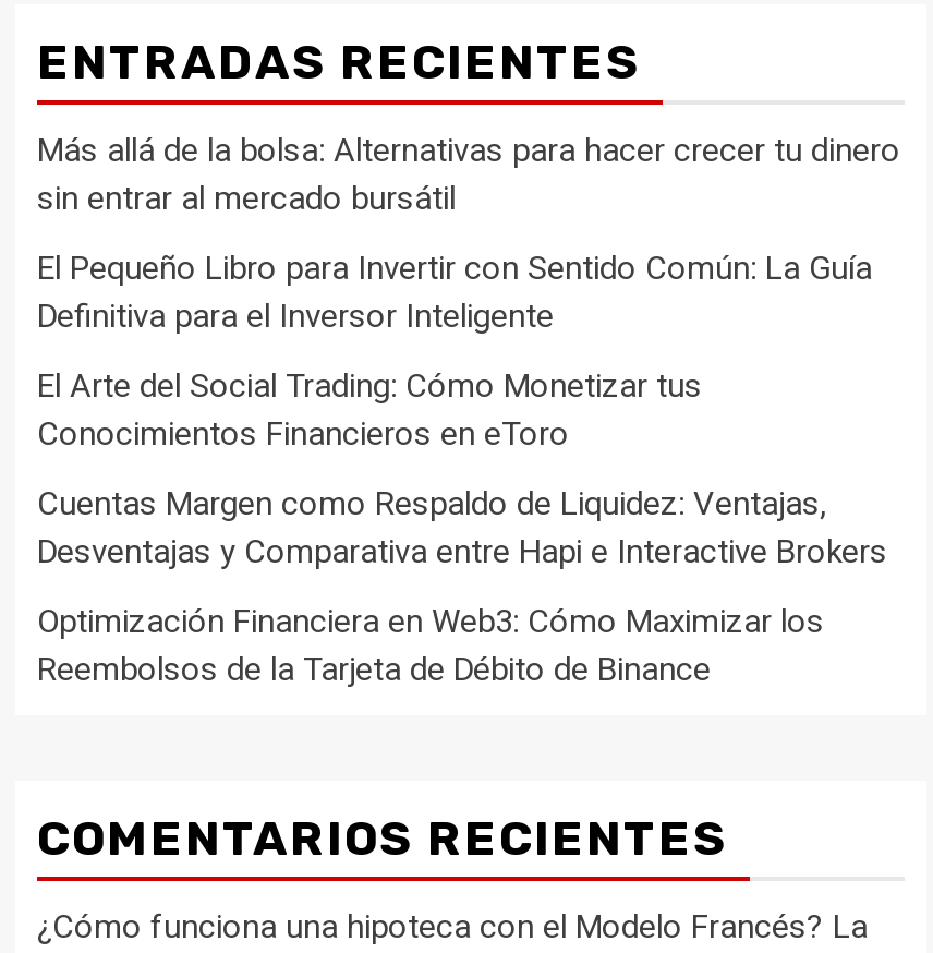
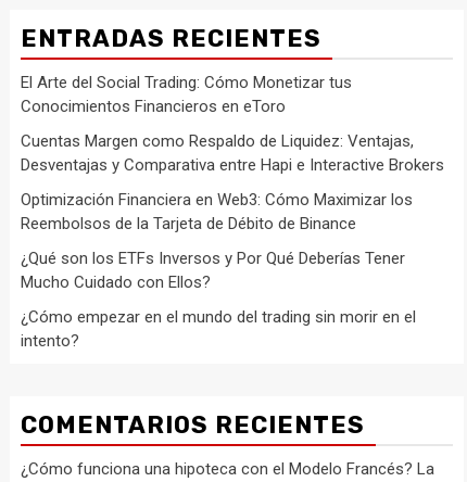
- Más allá de la bolsa: Alternativas para hacer crecer tu dinero
- sin entrar al mercado bursátil
- El Pequeño Libro para Invertir con Sentido Común: La Guía
- Definitiva para el Inversor Inteligente

moved up: El Arte del Social Trading: Cómo Monetizar tus | Conocimientos Financieros en eToro | Cuentas Margen como Respaldo de Liquidez: Ventajas, | Desventajas y Comparativa entre Hapi e Interactive Brokers | Optimización Financiera en Web3: Cómo Maximizar los | Reembolsos de la Tarjeta de Débito de Binance

+ ¿Qué son los ETFs Inversos y Por Qué Deberías Tener
+ Mucho Cuidado con Ellos?
+ ¿Cómo empezar en el mundo del trading sin morir en el
+ intento?
